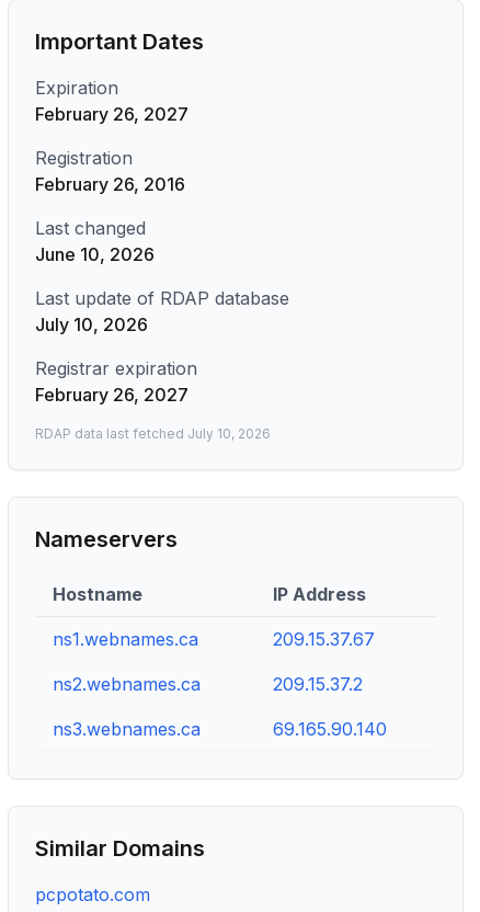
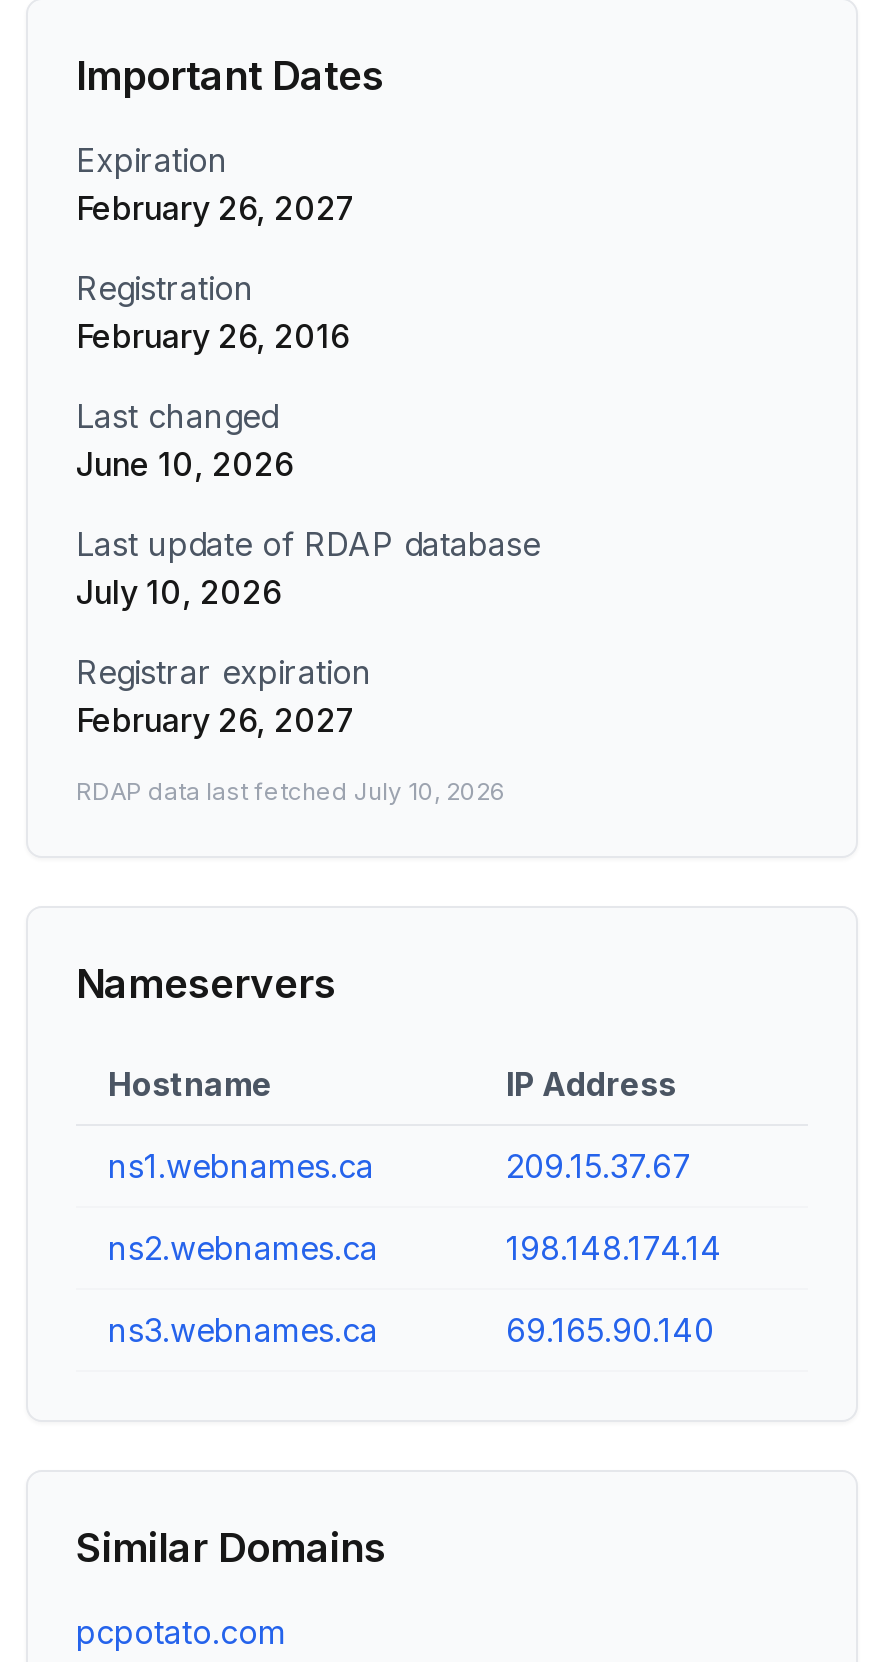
- 209.15.37.2
+ 198.148.174.14
